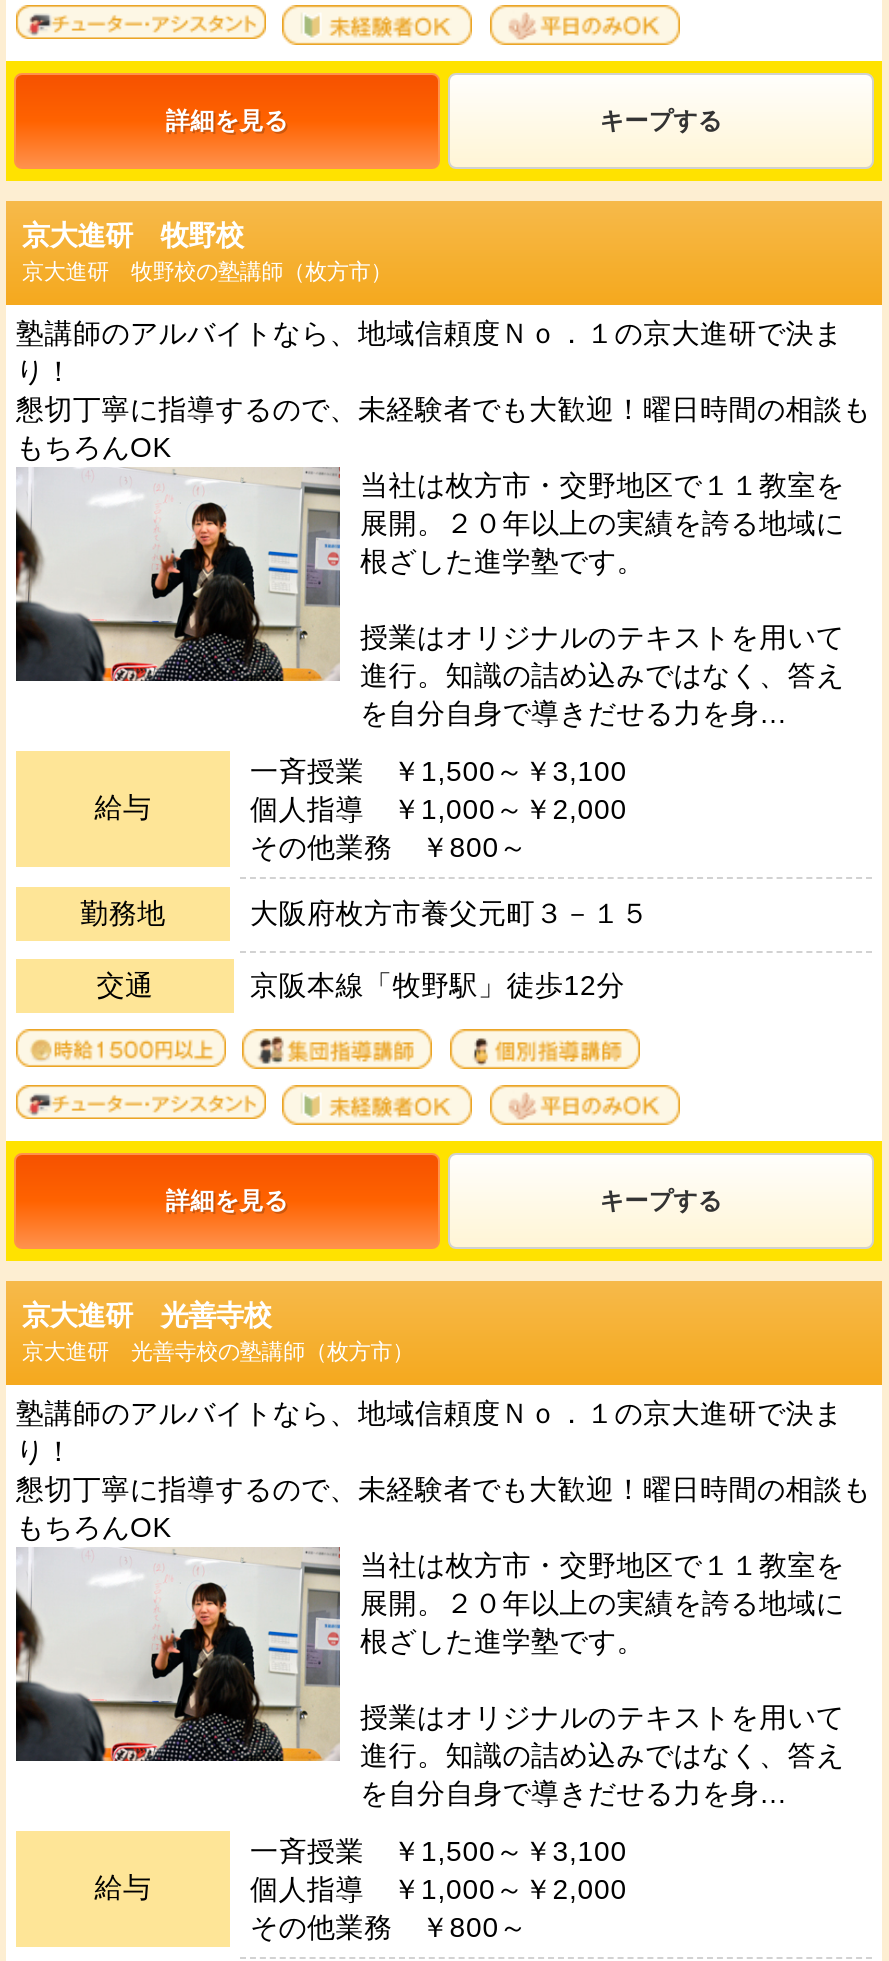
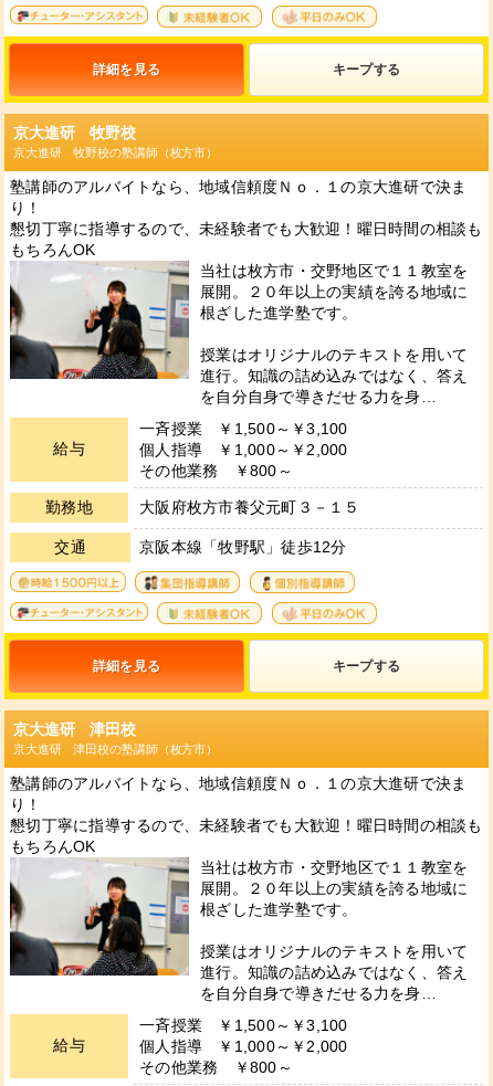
- 京大進研 光善寺校
- 京大進研 光善寺校の塾講師（枚方市）
+ 京大進研 津田校
+ 京大進研 津田校の塾講師（枚方市）
